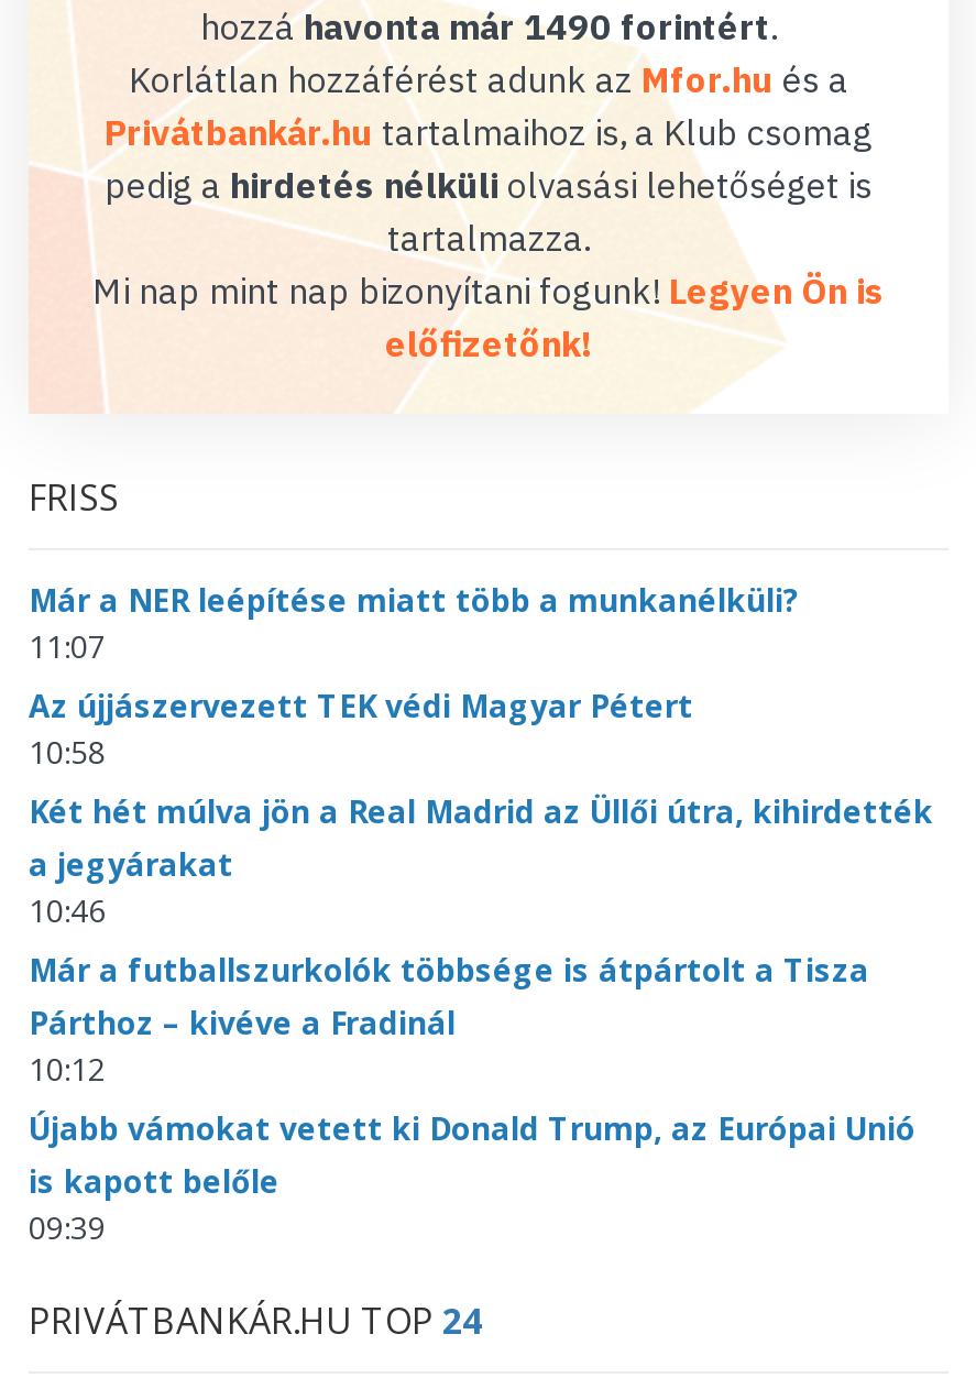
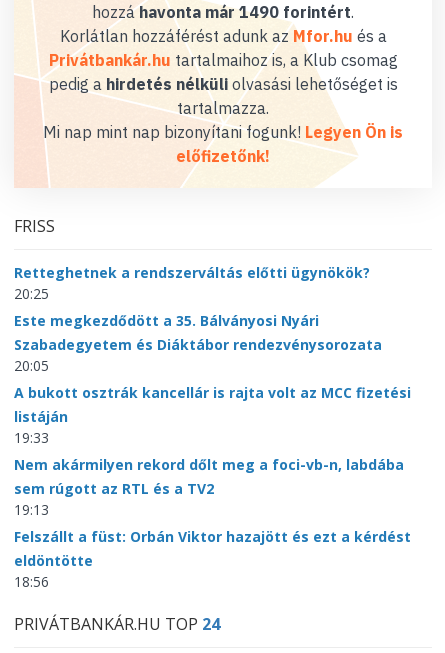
- Már a NER leépítése miatt több a munkanélküli?
- 11:07
- Az újjászervezett TEK védi Magyar Pétert
- 10:58
- Két hét múlva jön a Real Madrid az Üllői útra, kihirdették
- a jegyárakat
- 10:46
- Már a futballszurkolók többsége is átpártolt a Tisza
- Párthoz – kivéve a Fradinál
- 10:12
- Újabb vámokat vetett ki Donald Trump, az Európai Unió
- is kapott belőle
- 09:39
+ Retteghetnek a rendszerváltás előtti ügynökök?
+ 20:25
+ Este megkezdődött a 35. Bálványosi Nyári
+ Szabadegyetem és Diáktábor rendezvénysorozata
+ 20:05
+ A bukott osztrák kancellár is rajta volt az MCC fizetési
+ listáján
+ 19:33
+ Nem akármilyen rekord dőlt meg a foci-vb-n, labdába
+ sem rúgott az RTL és a TV2
+ 19:13
+ Felszállt a füst: Orbán Viktor hazajött és ezt a kérdést
+ eldöntötte
+ 18:56
